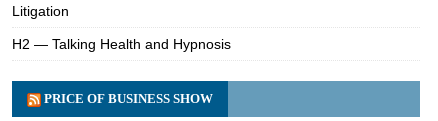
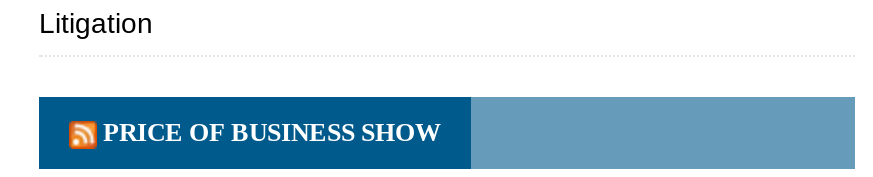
- H2 — Talking Health and Hypnosis
